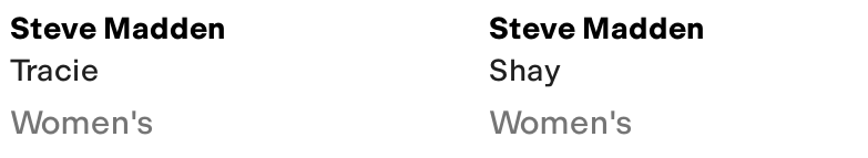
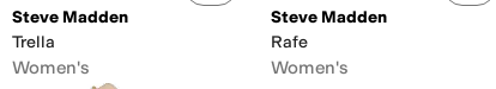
- Tracie
+ Trella

- Shay
+ Rafe
